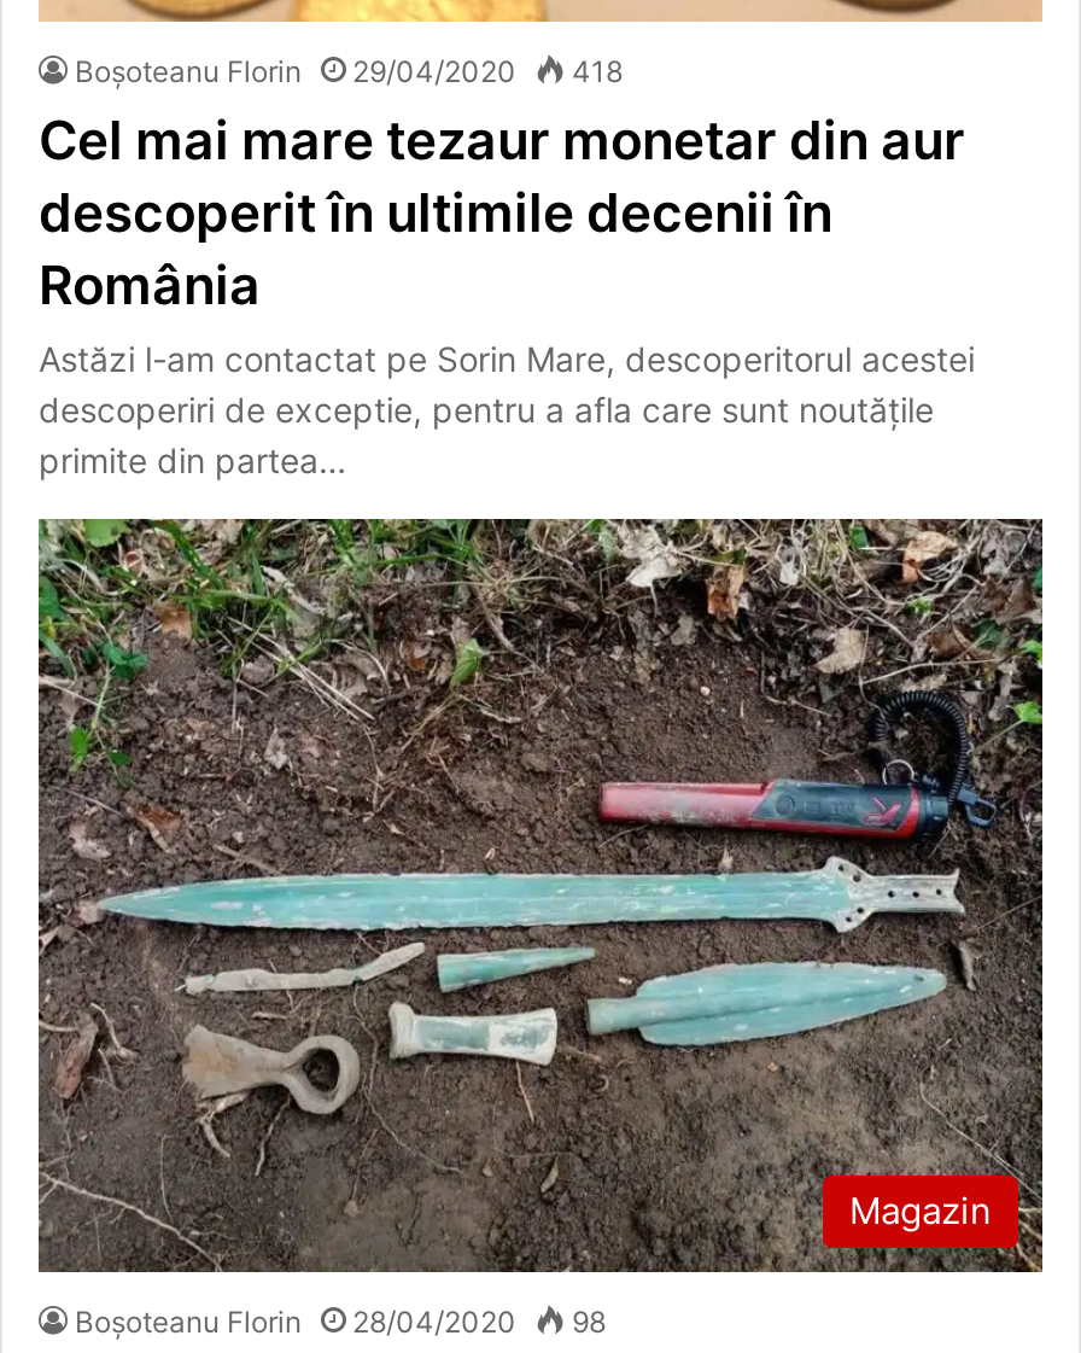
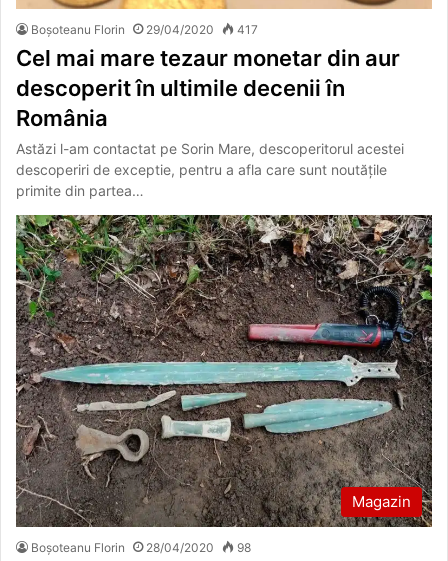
- Boșoteanu Florin 29/04/2020 418
+ Boșoteanu Florin 29/04/2020 417
